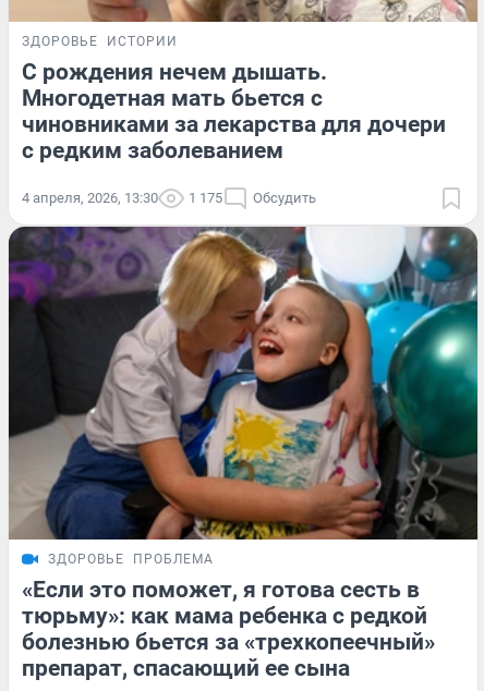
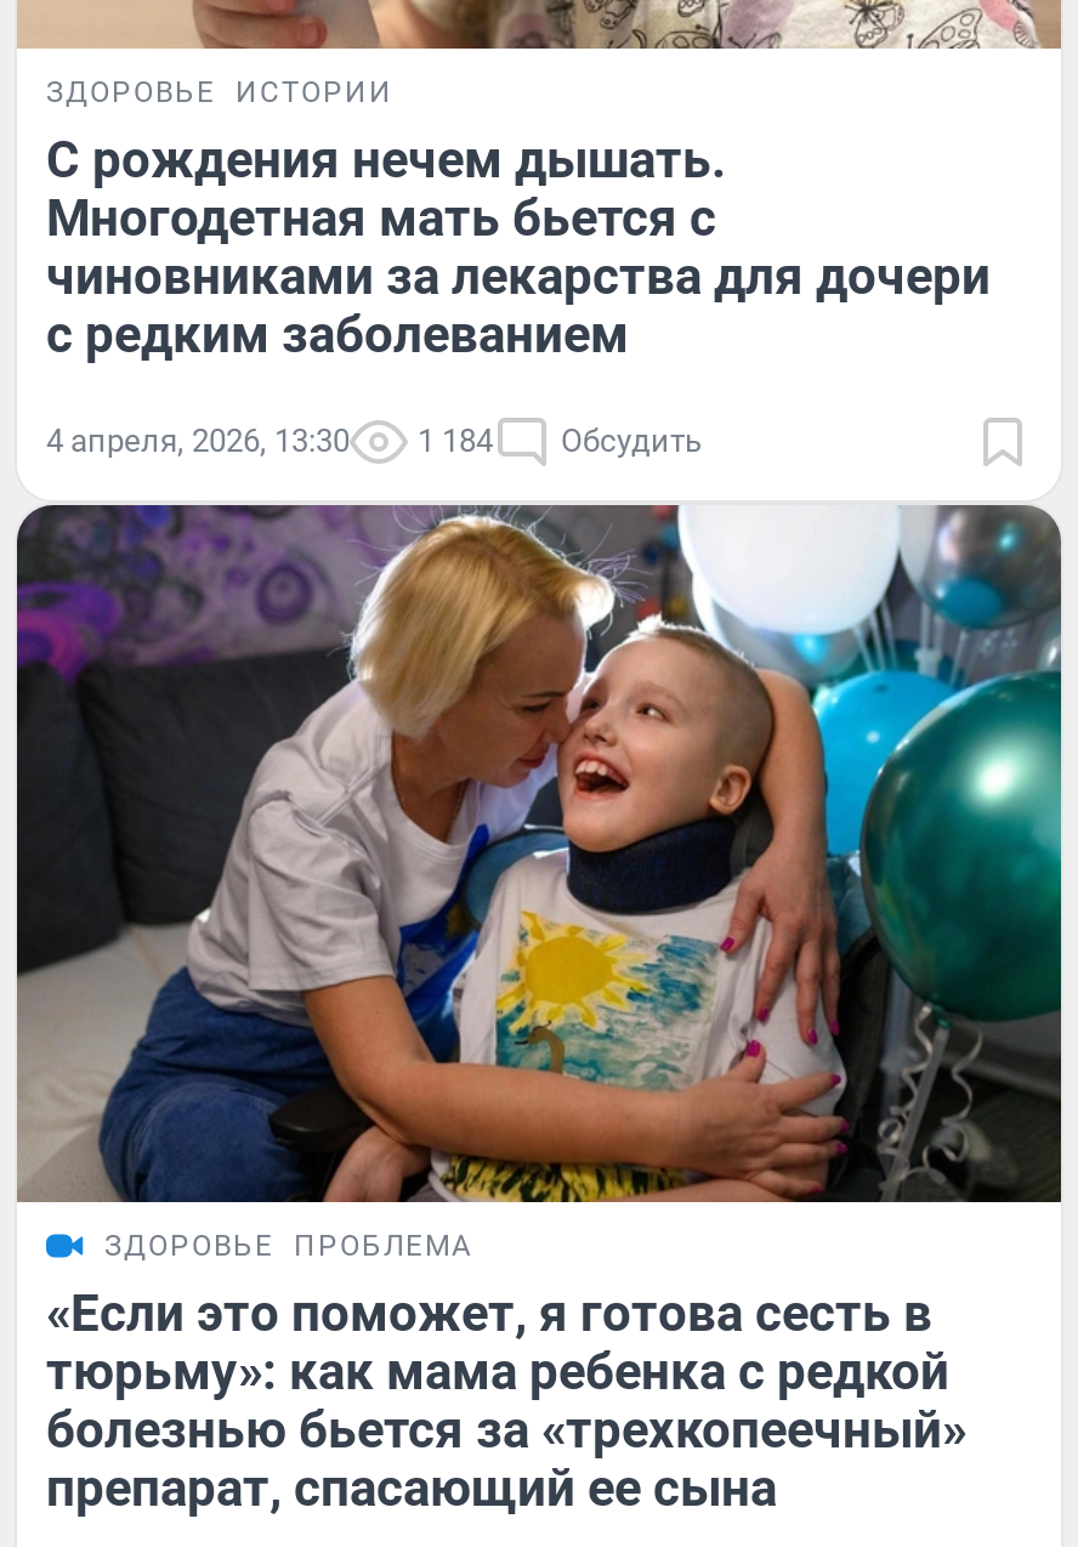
- 4 апреля, 2026, 13:30 1 175 Обсудить
+ 4 апреля, 2026, 13:30 1 184 Обсудить
